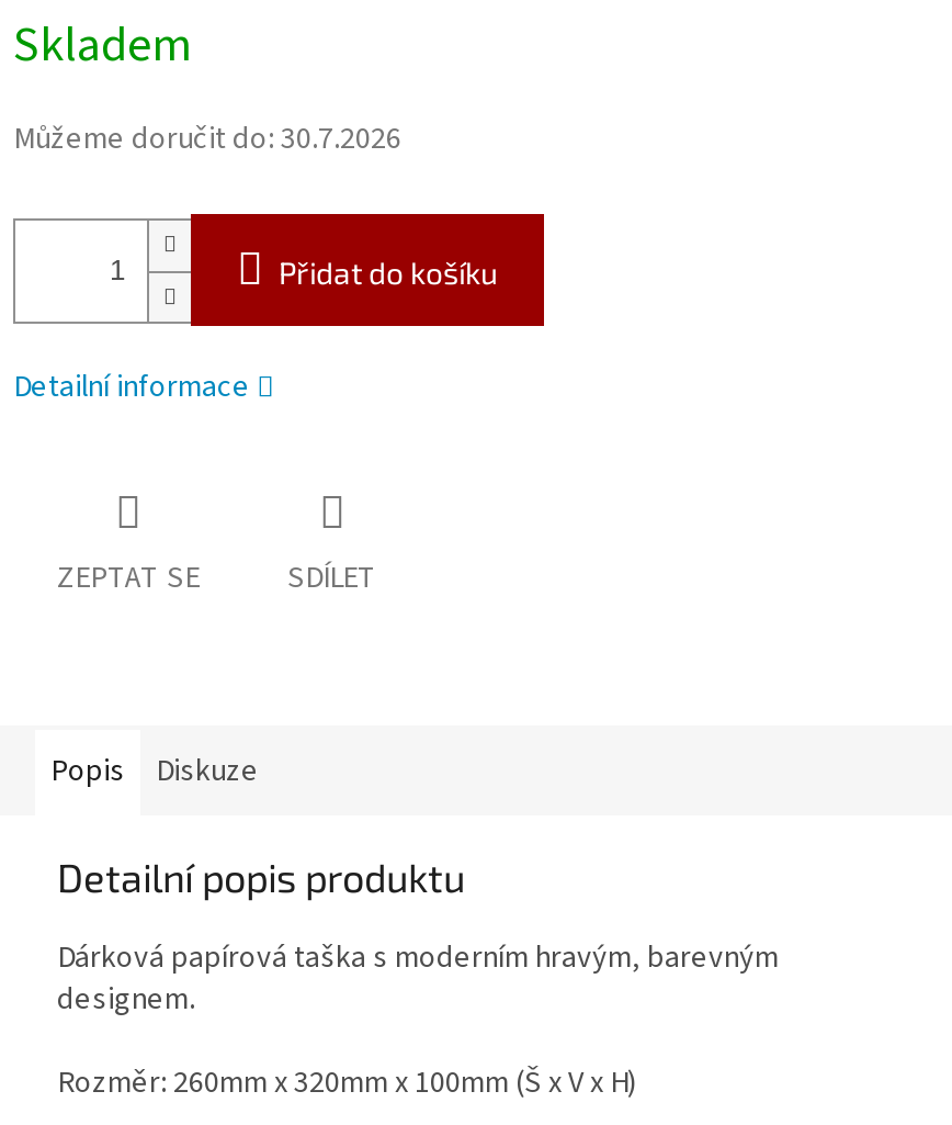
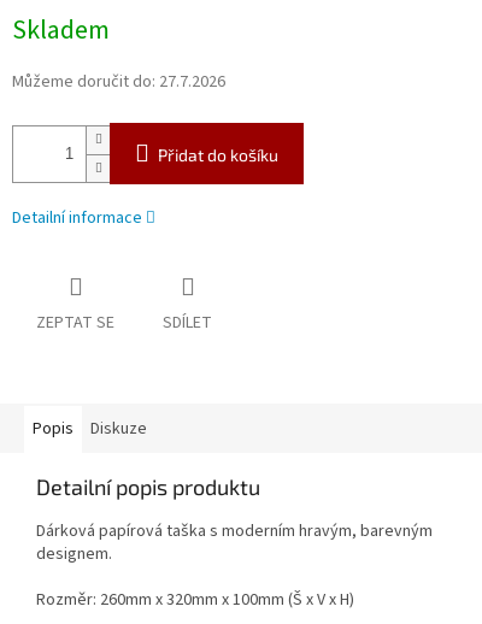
- Můžeme doručit do: 30.7.2026
+ Můžeme doručit do: 27.7.2026
